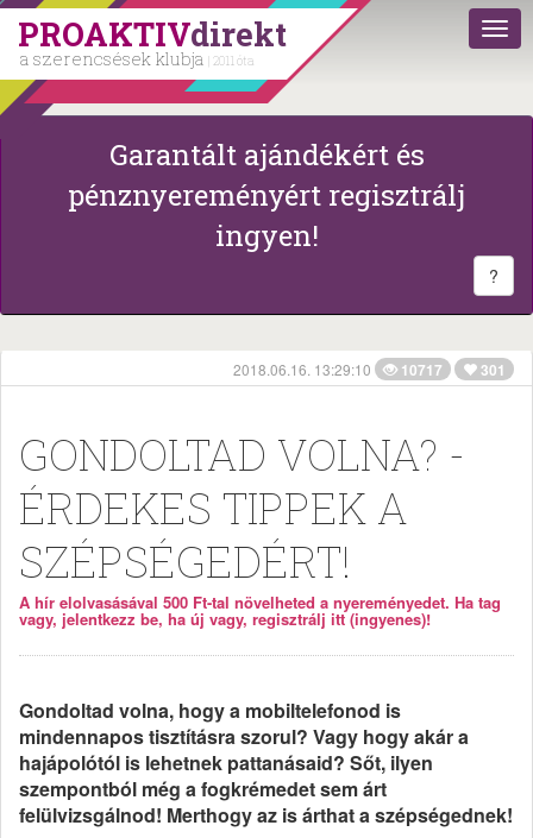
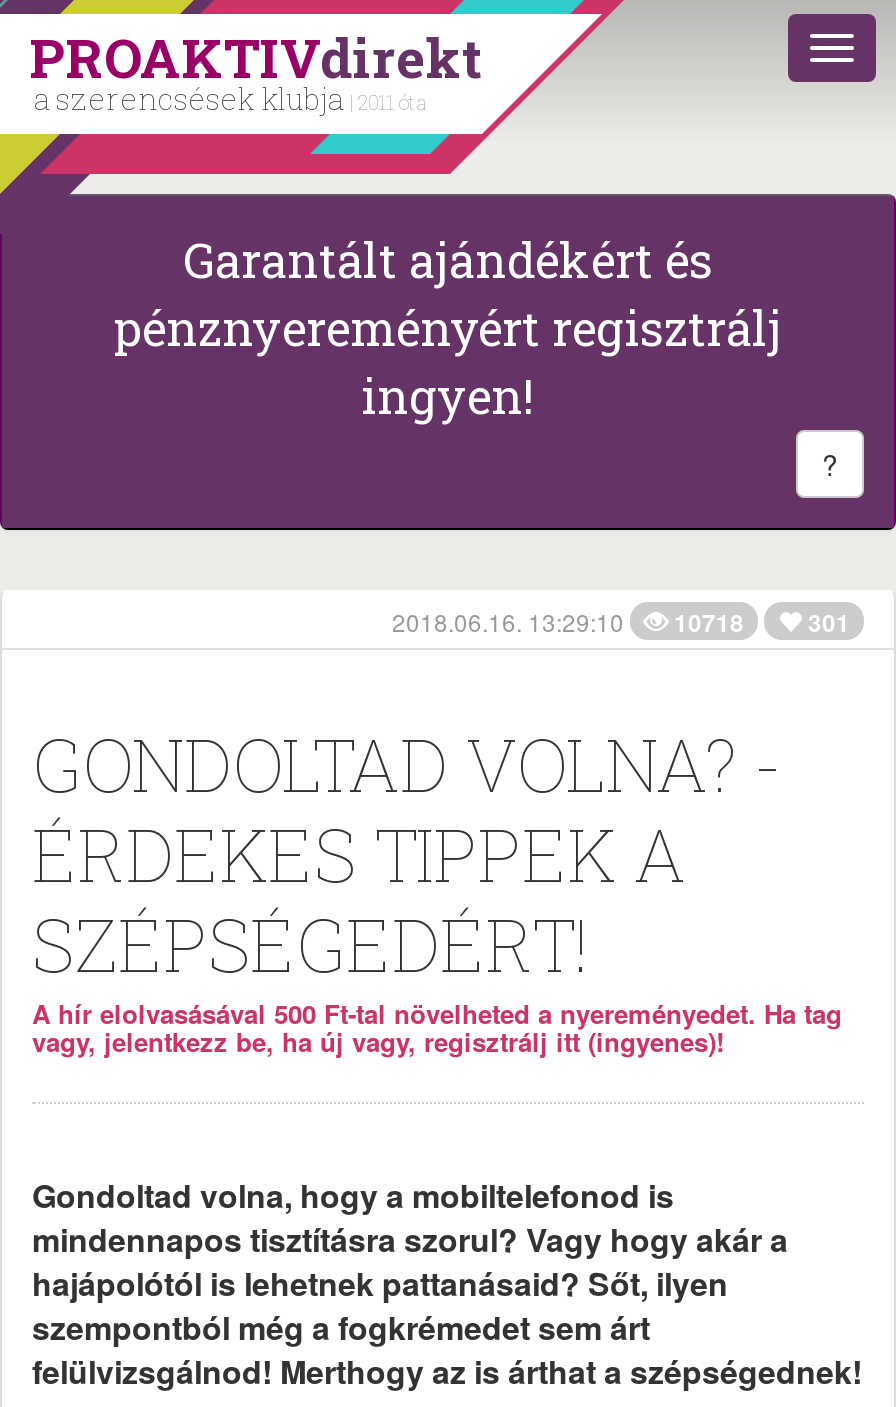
- 2018.06.16. 13:29:10 10717 301
+ 2018.06.16. 13:29:10 10718 301
